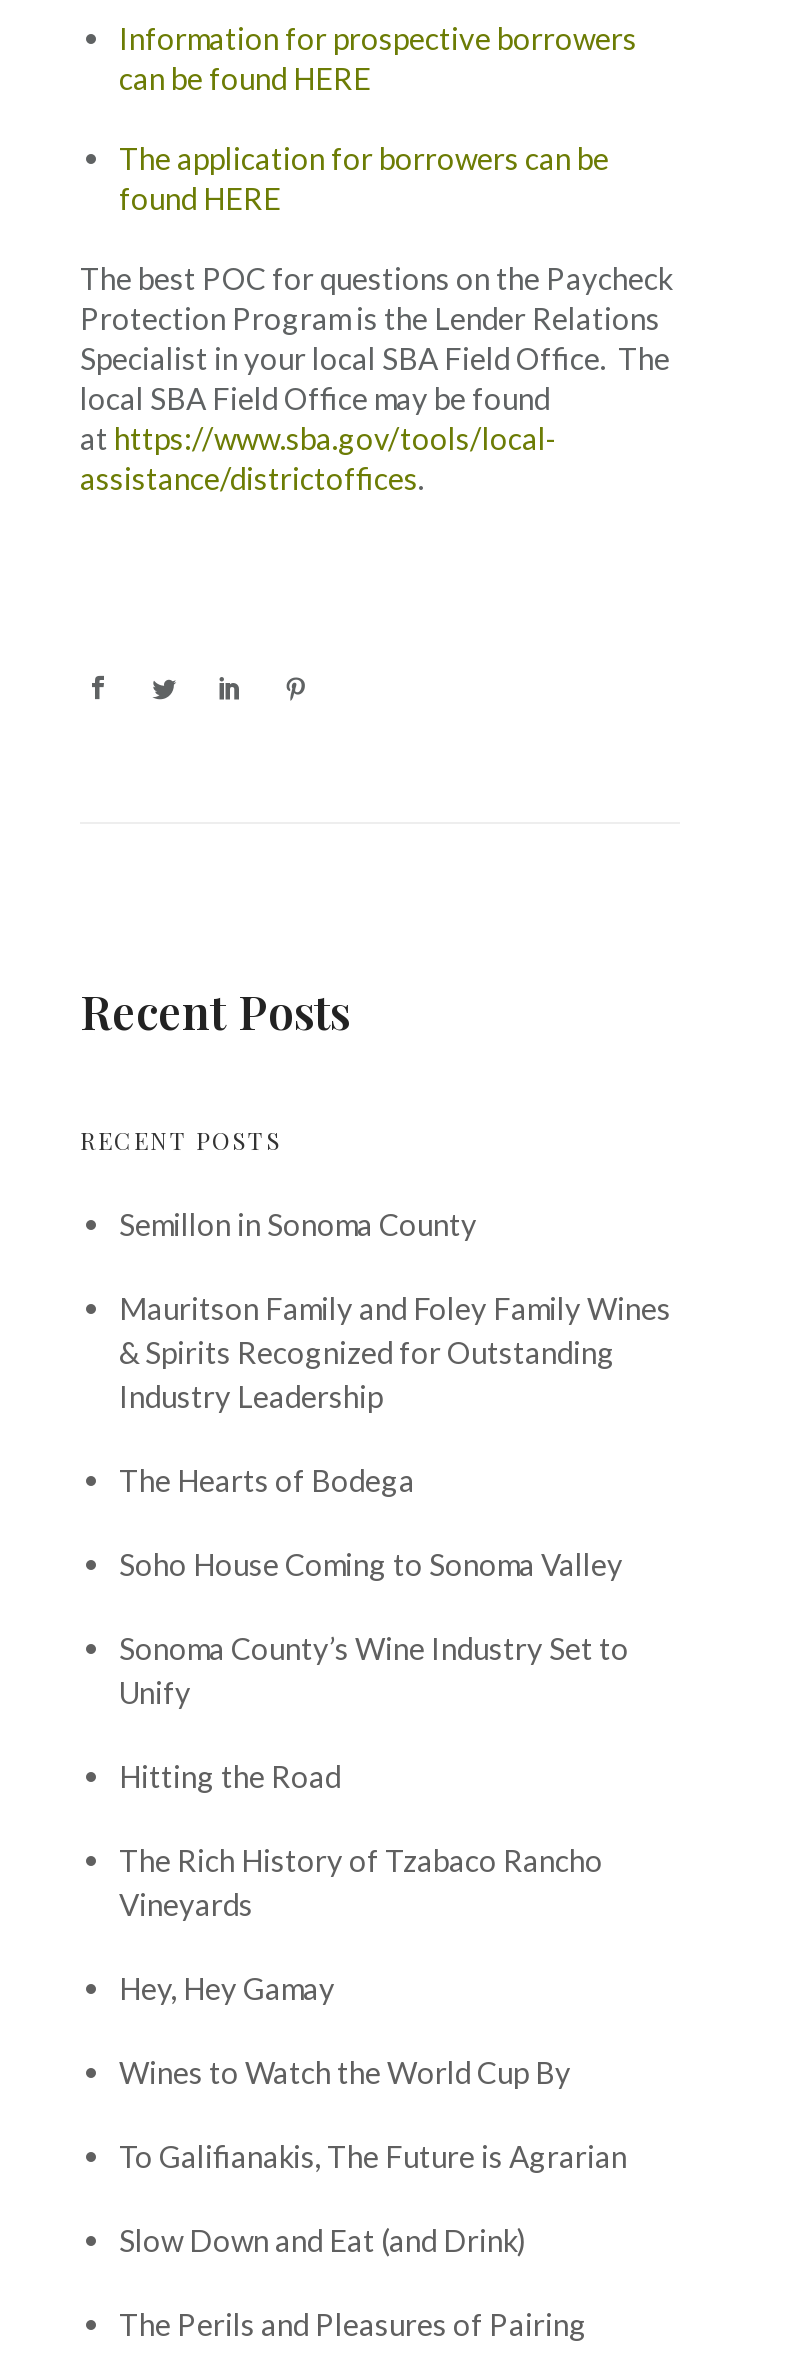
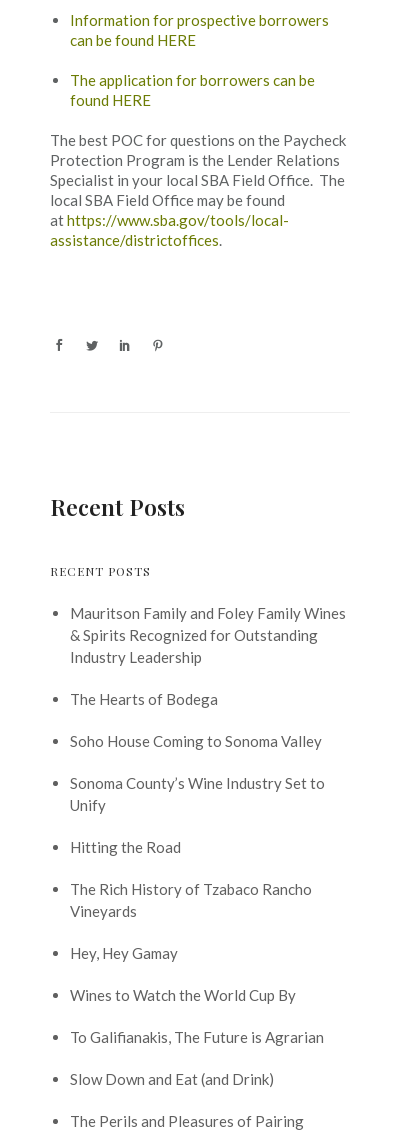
- Semillon in Sonoma County
